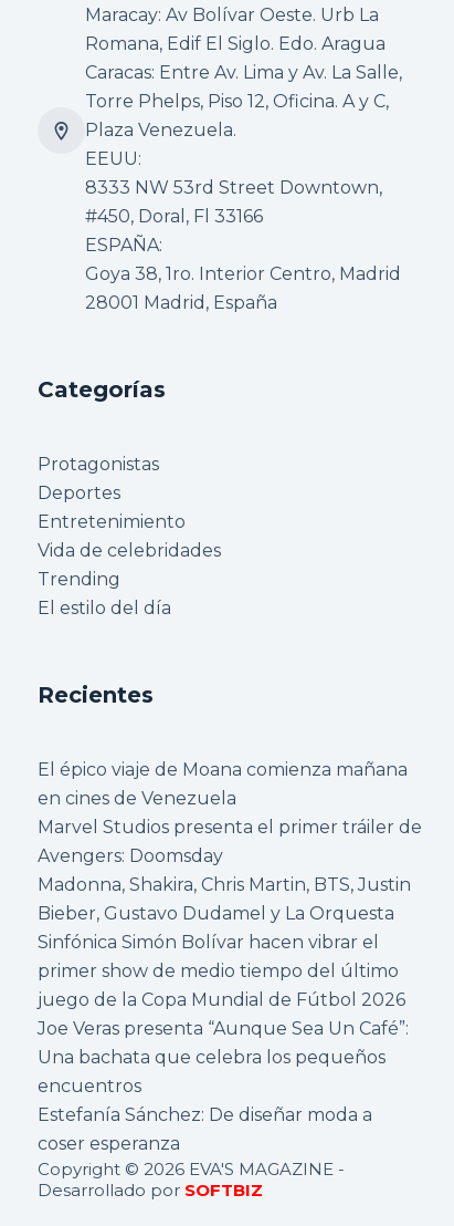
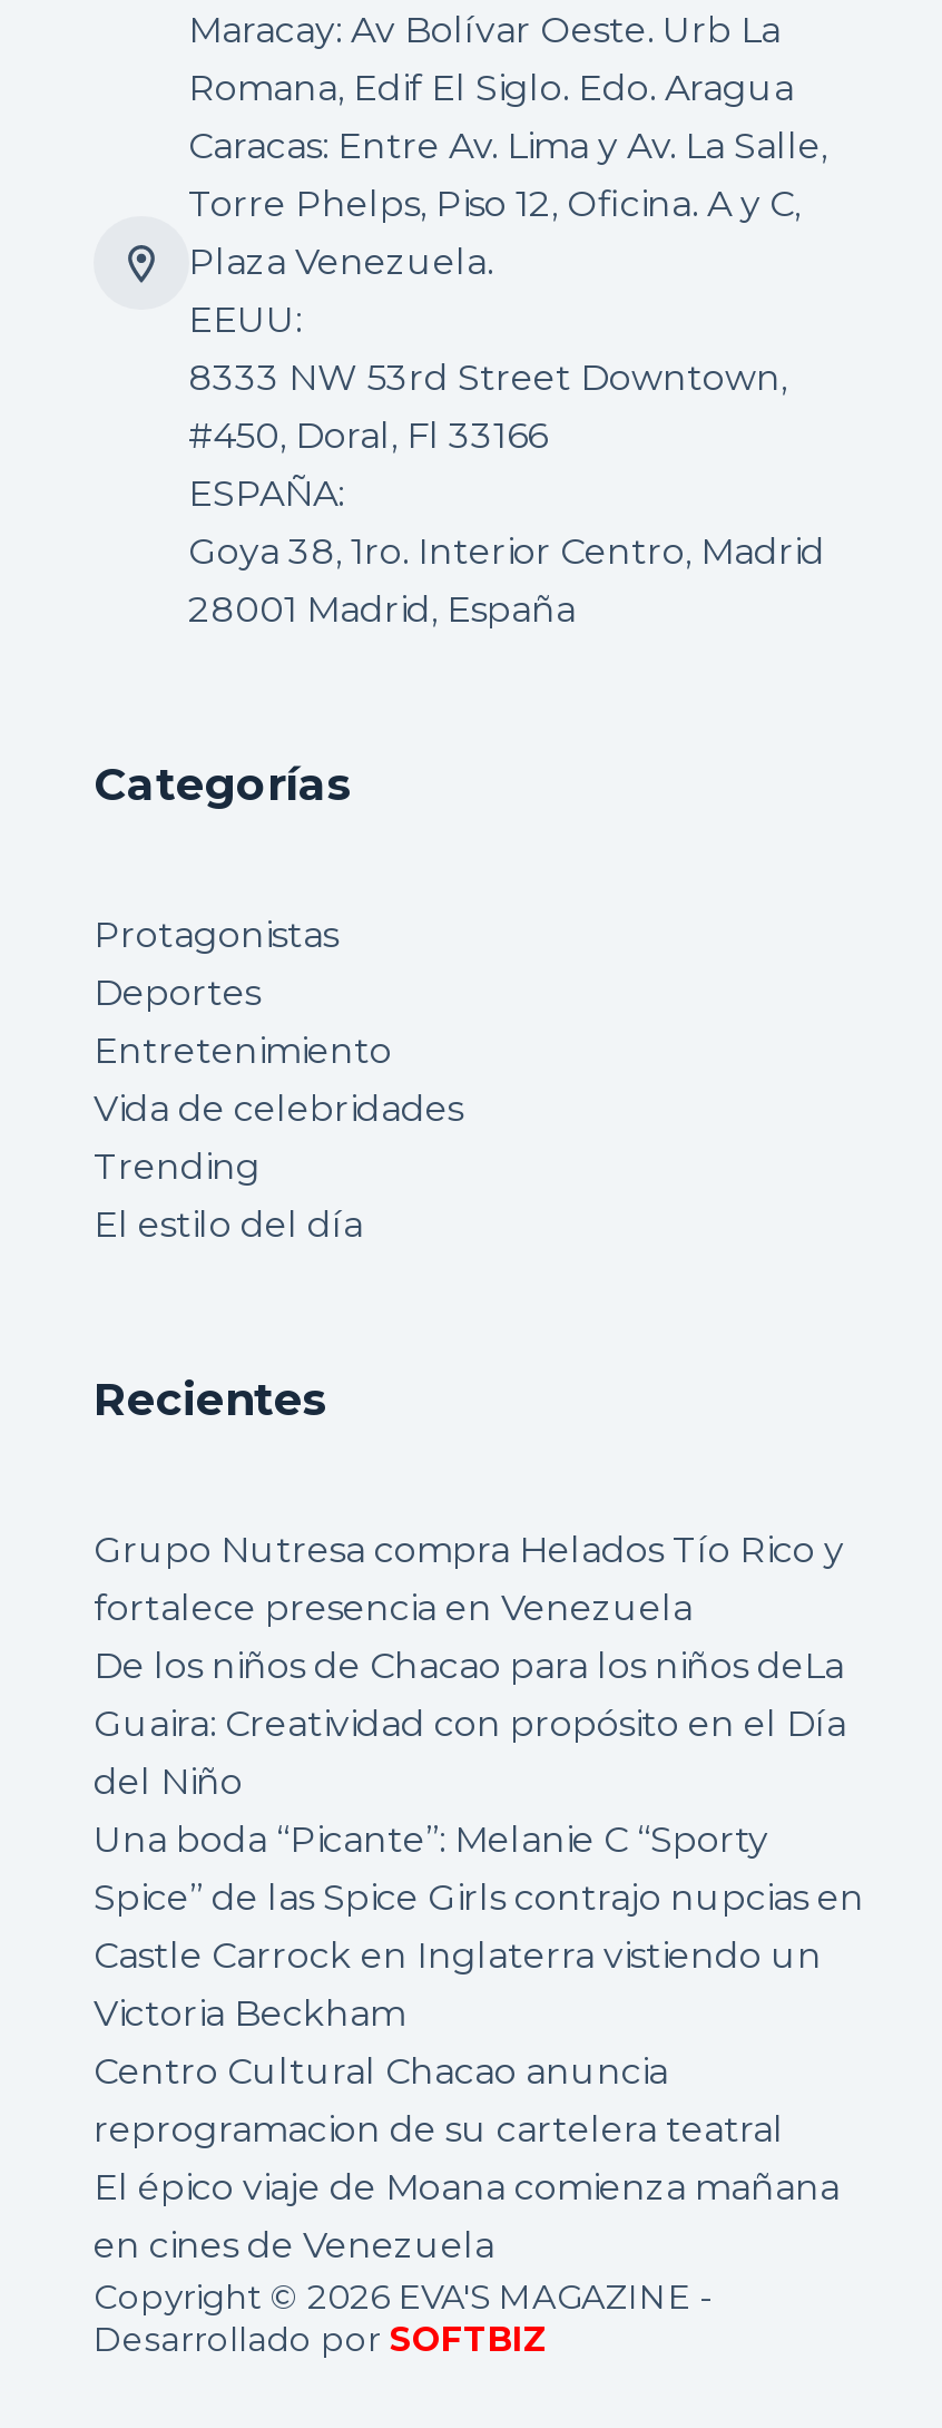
+ Grupo Nutresa compra Helados Tío Rico y
+ fortalece presencia en Venezuela
+ De los niños de Chacao para los niños deLa
+ Guaira: Creatividad con propósito en el Día
+ del Niño
+ Una boda “Picante”: Melanie C “Sporty
+ Spice” de las Spice Girls contrajo nupcias en
+ Castle Carrock en Inglaterra vistiendo un
+ Victoria Beckham
+ Centro Cultural Chacao anuncia
+ reprogramacion de su cartelera teatral

moved down: El épico viaje de Moana comienza mañana | en cines de Venezuela

- Marvel Studios presenta el primer tráiler de
- Avengers: Doomsday
- Madonna, Shakira, Chris Martin, BTS, Justin
- Bieber, Gustavo Dudamel y La Orquesta
- Sinfónica Simón Bolívar hacen vibrar el
- primer show de medio tiempo del último
- juego de la Copa Mundial de Fútbol 2026
- Joe Veras presenta “Aunque Sea Un Café”:
- Una bachata que celebra los pequeños
- encuentros
- Estefanía Sánchez: De diseñar moda a
- coser esperanza
